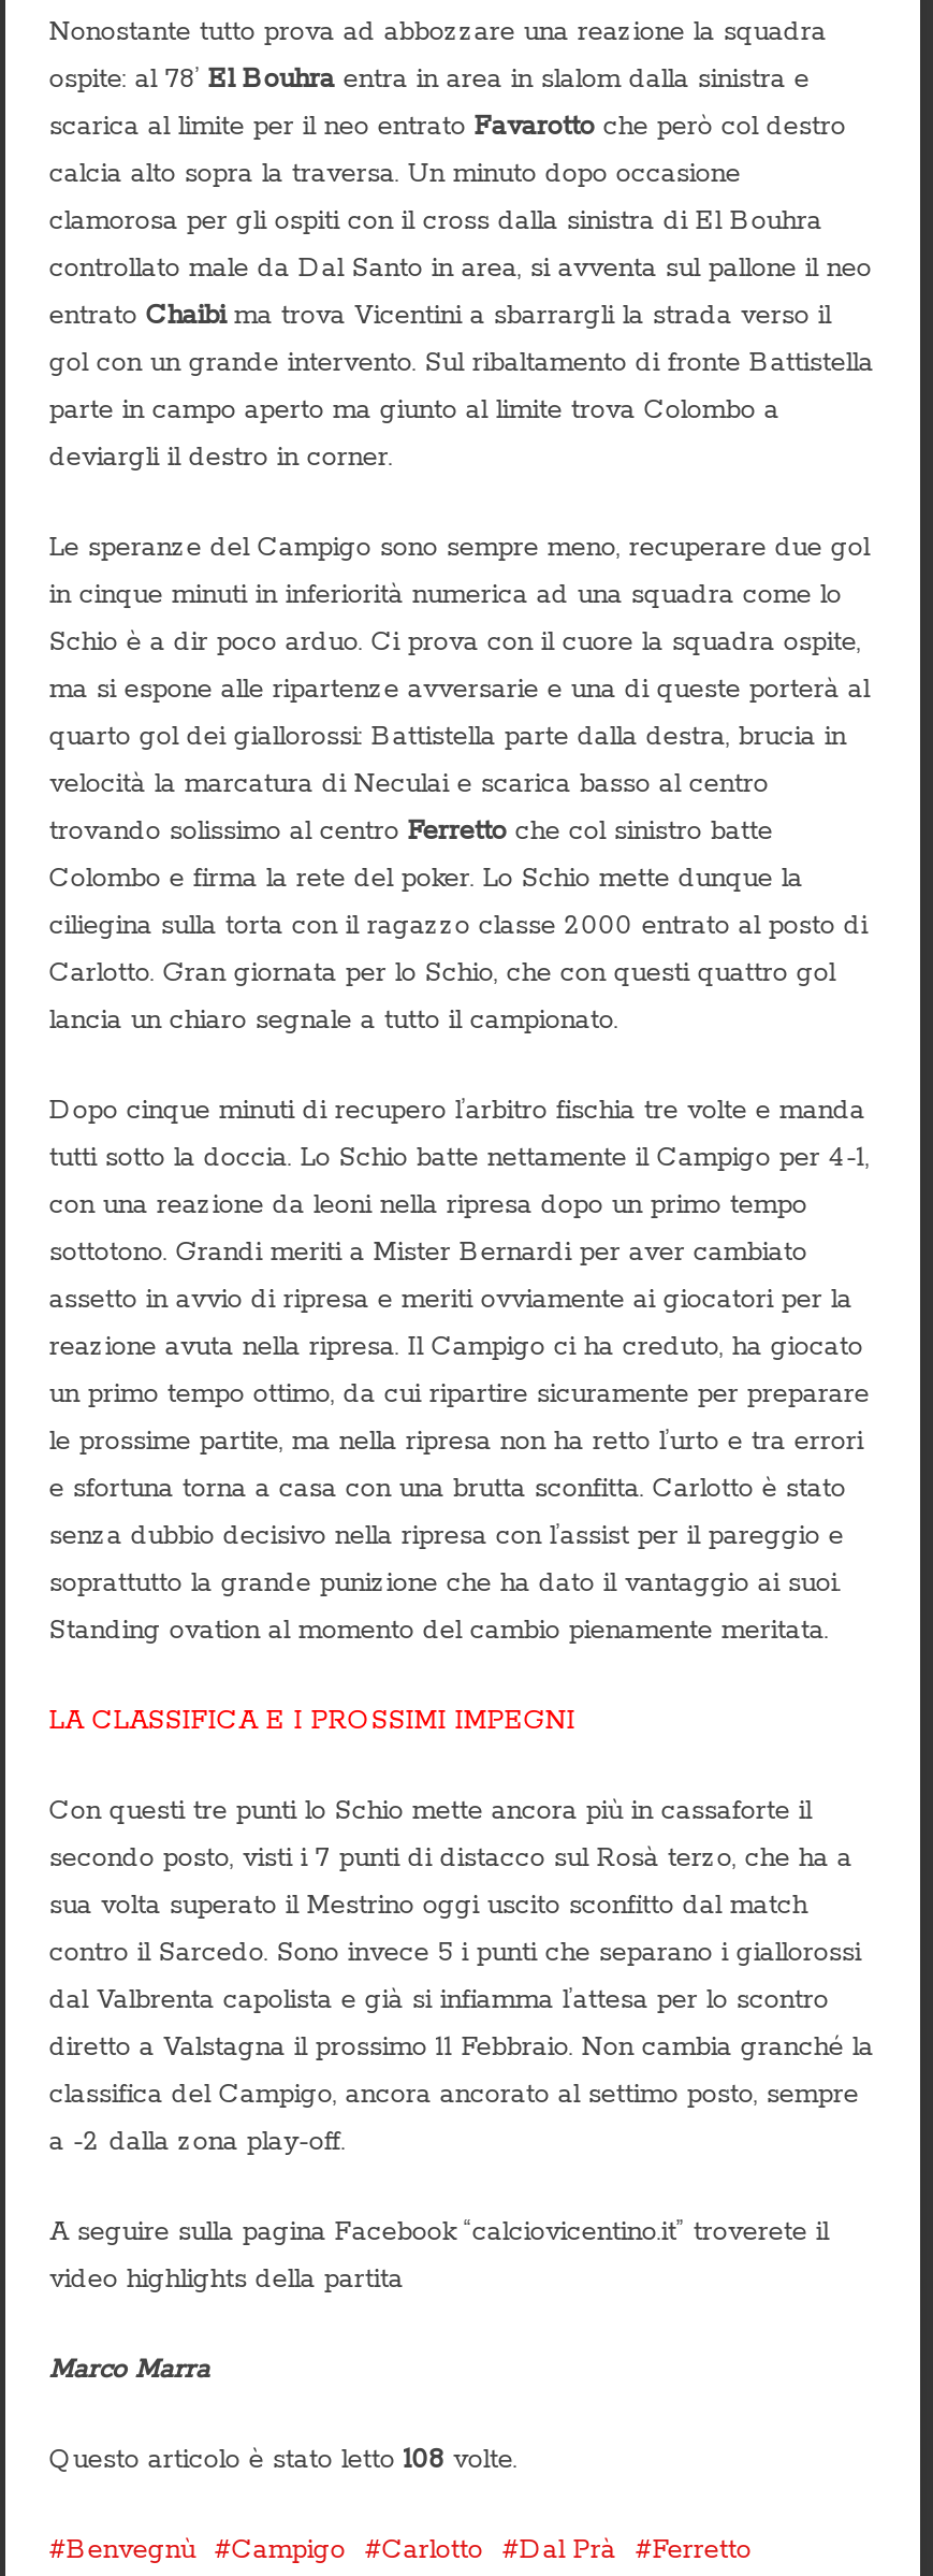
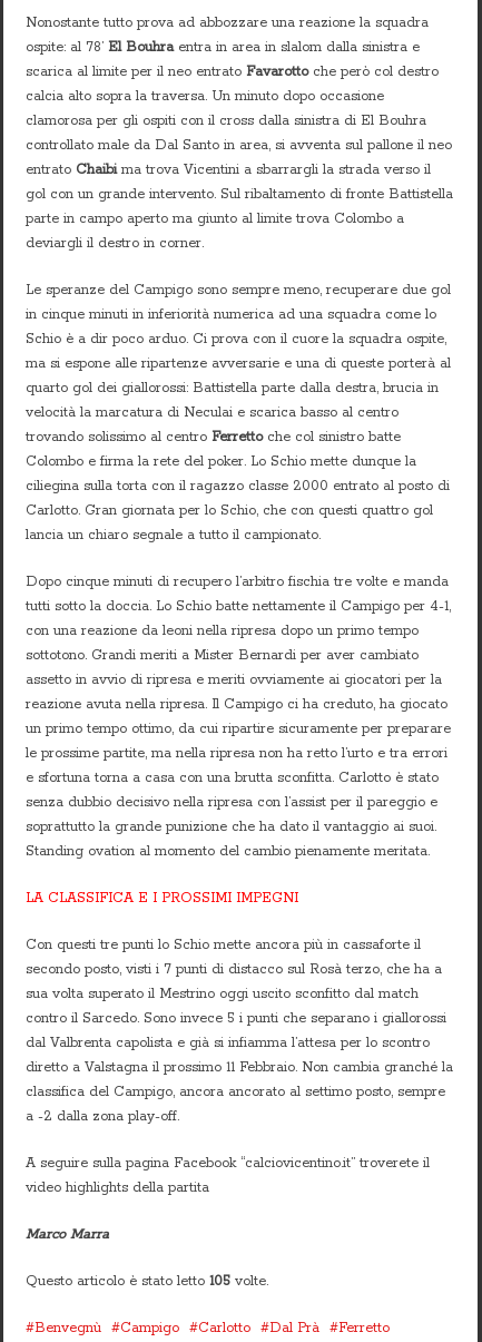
- Questo articolo è stato letto 108 volte.
+ Questo articolo è stato letto 105 volte.
